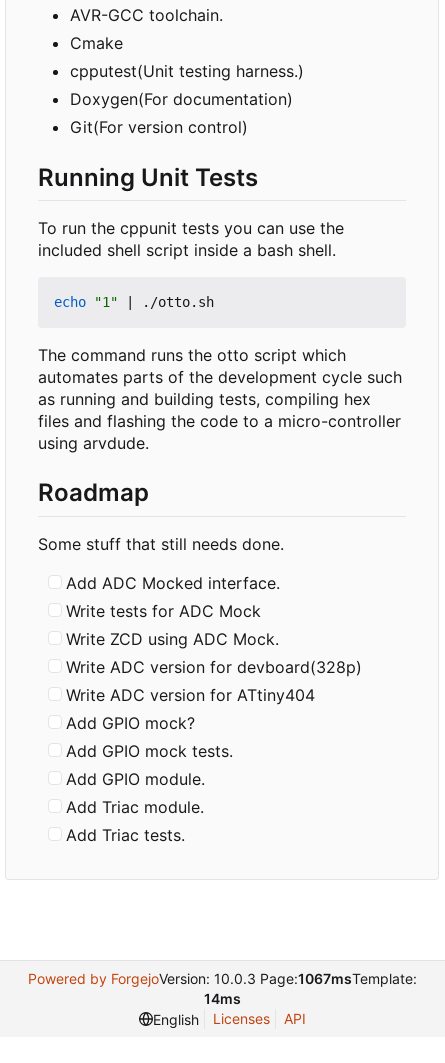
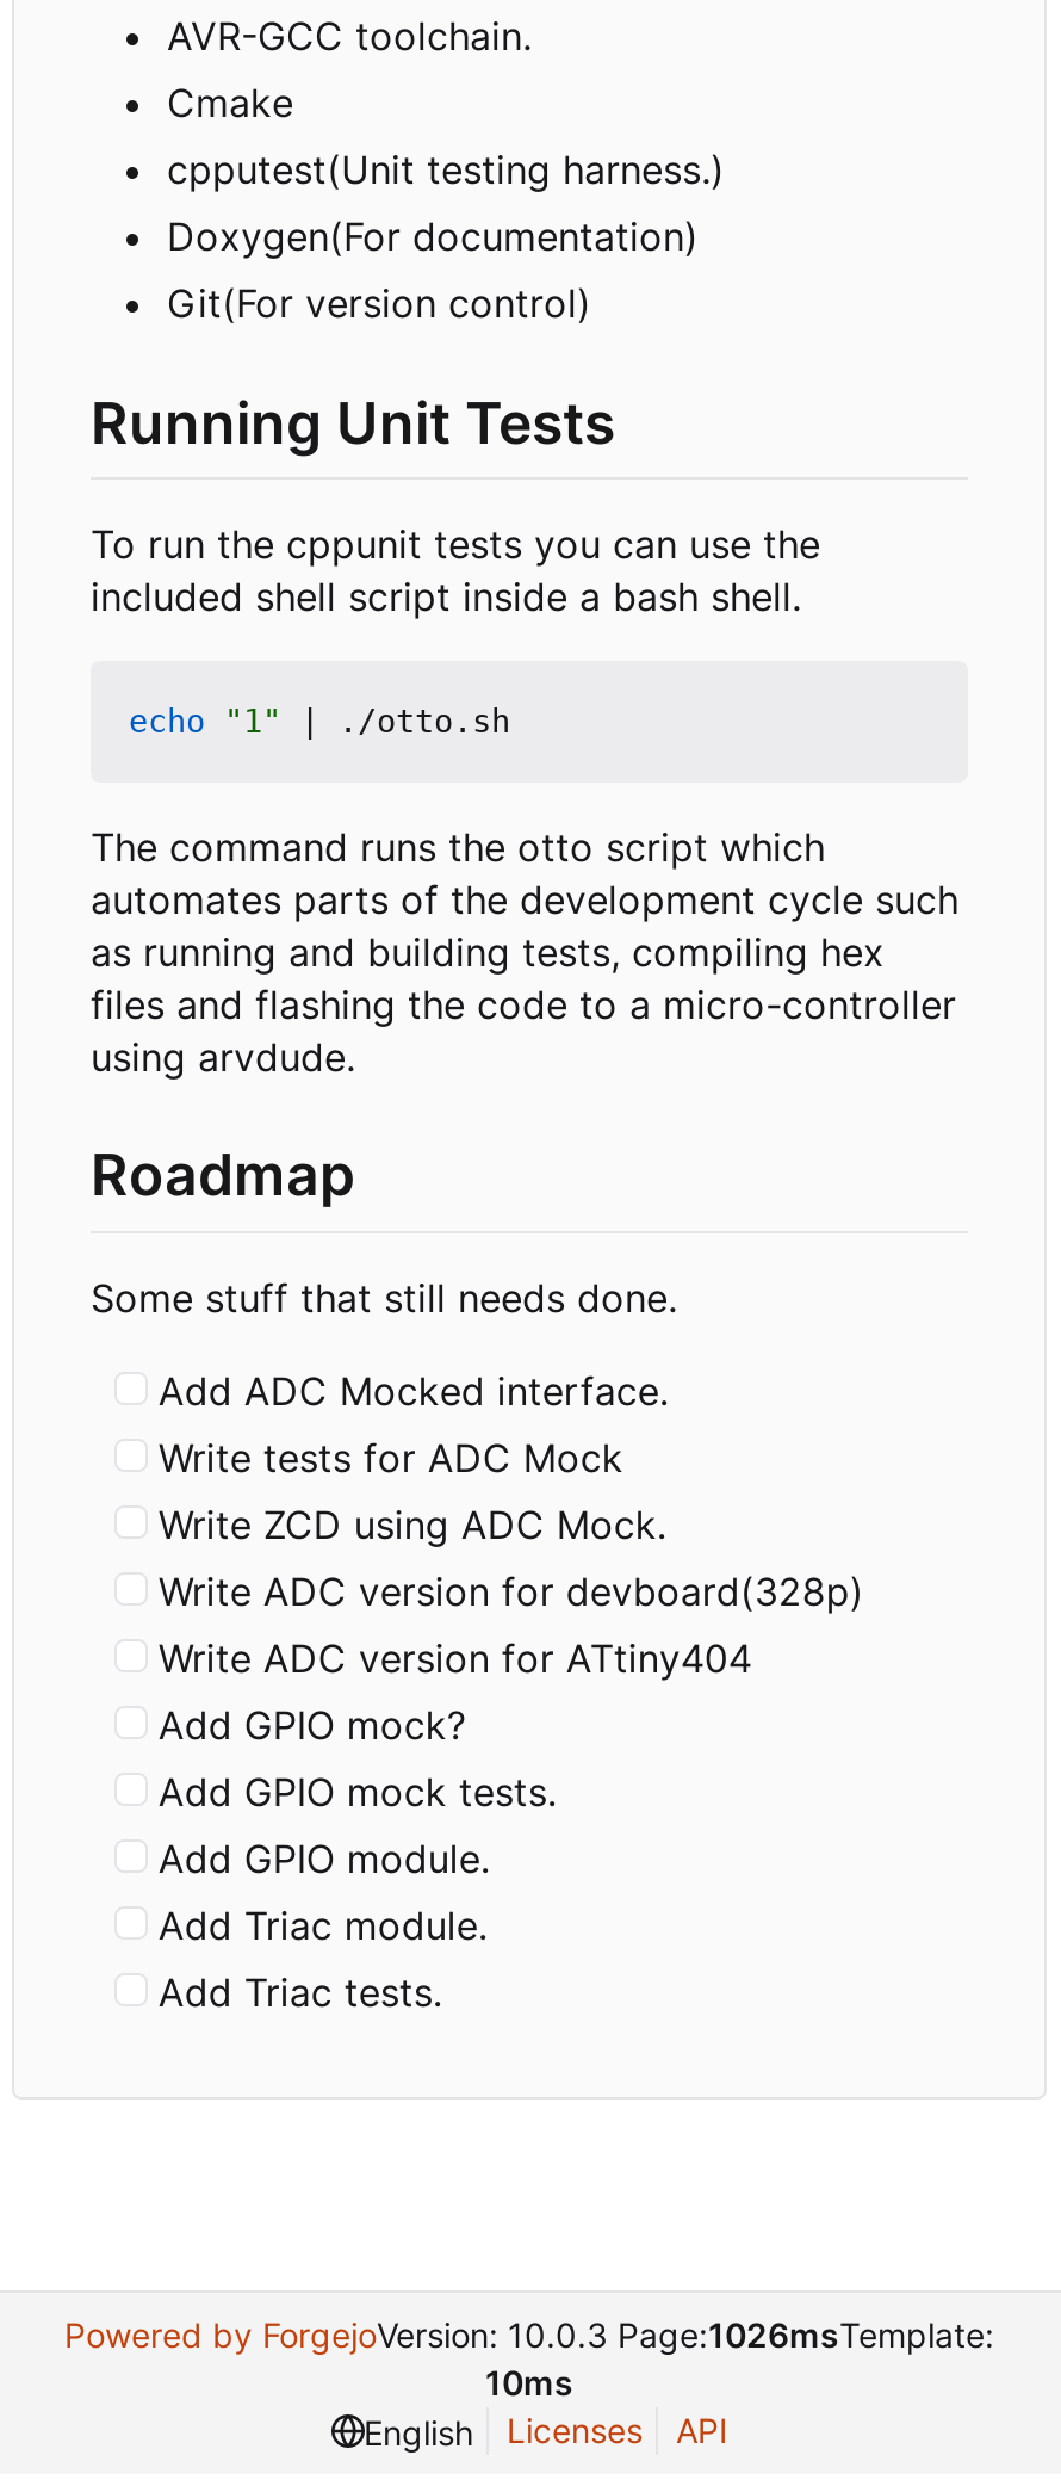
- Powered by ForgejoVersion: 10.0.3 Page:1067msTemplate:
- 14ms
+ Powered by ForgejoVersion: 10.0.3 Page:1026msTemplate:
+ 10ms
